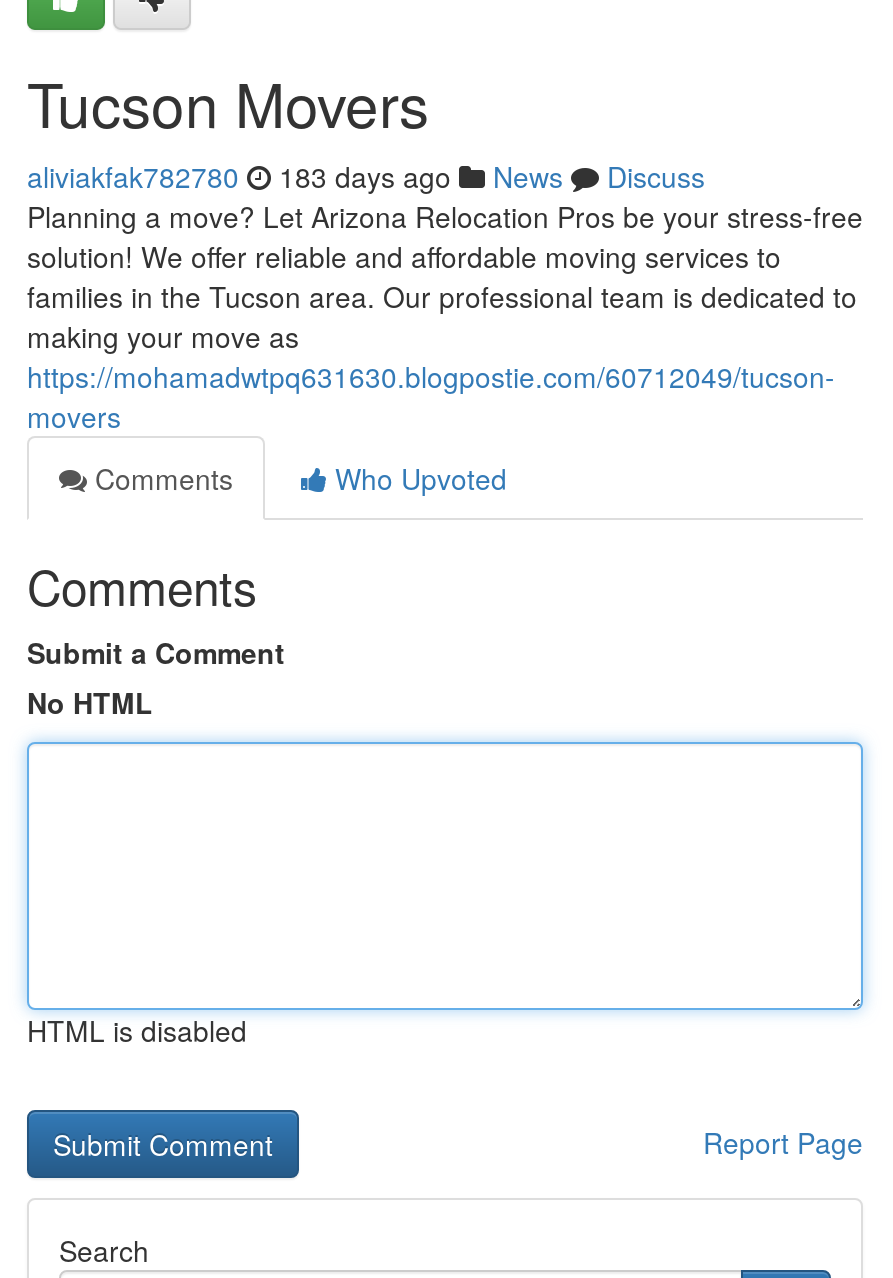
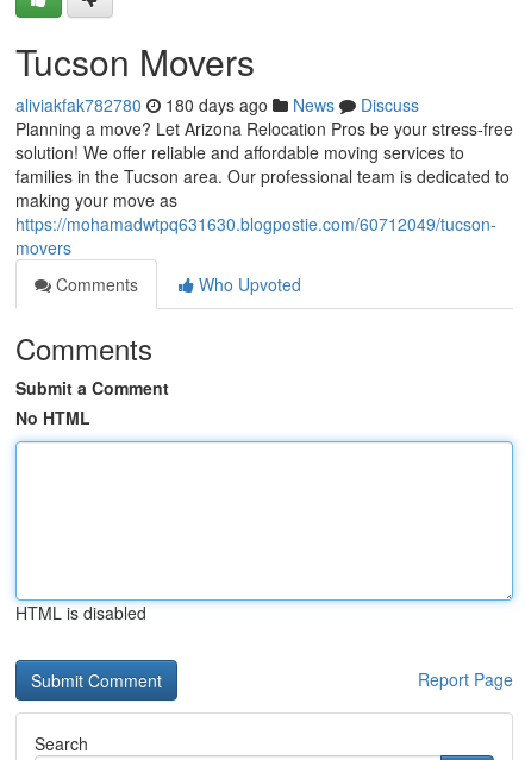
- aliviakfak782780 183 days ago News Discuss
+ aliviakfak782780 180 days ago News Discuss
